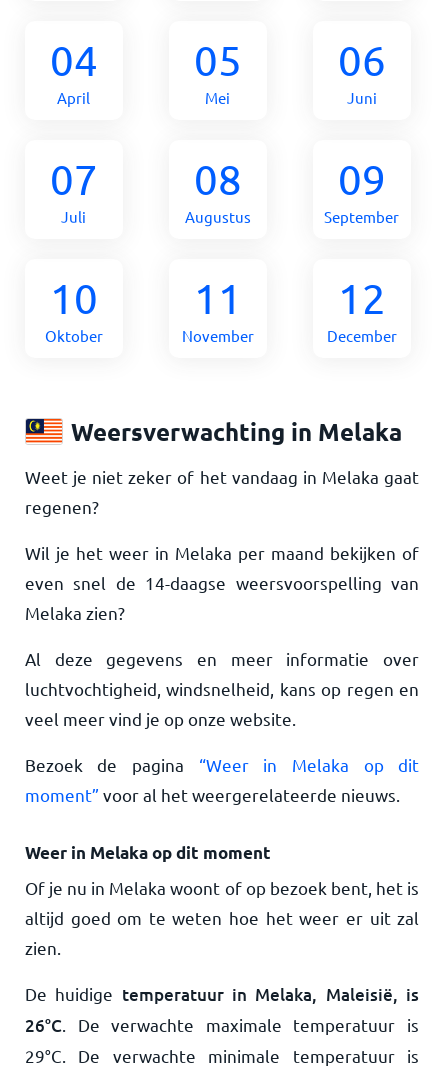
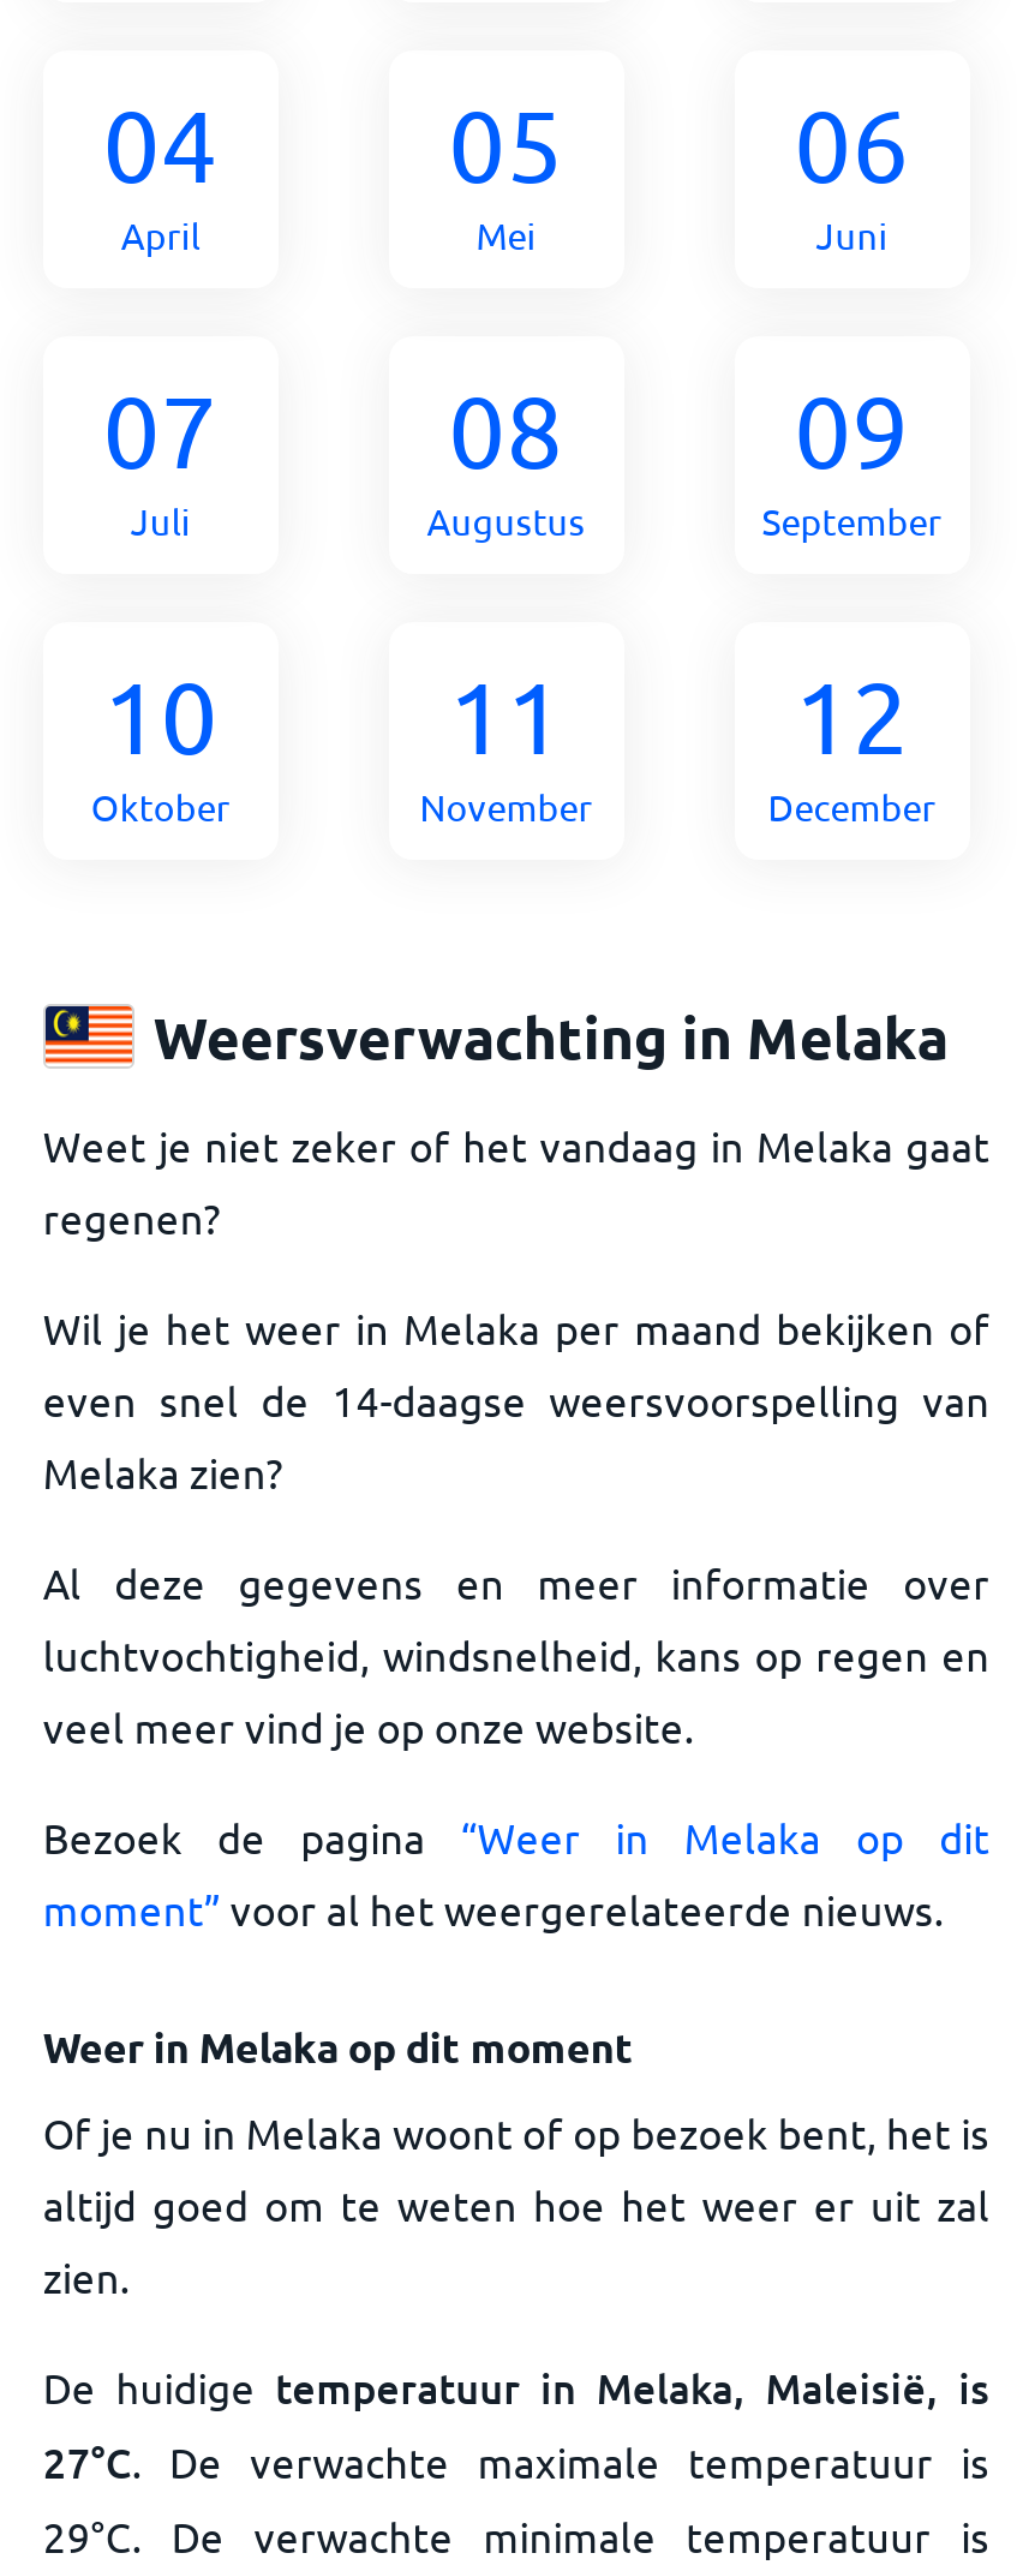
- 26°C. De verwachte maximale temperatuur is
+ 27°C. De verwachte maximale temperatuur is
